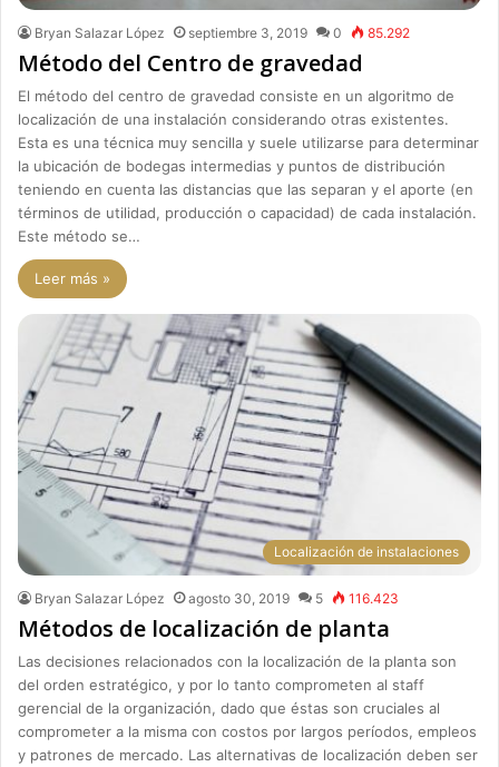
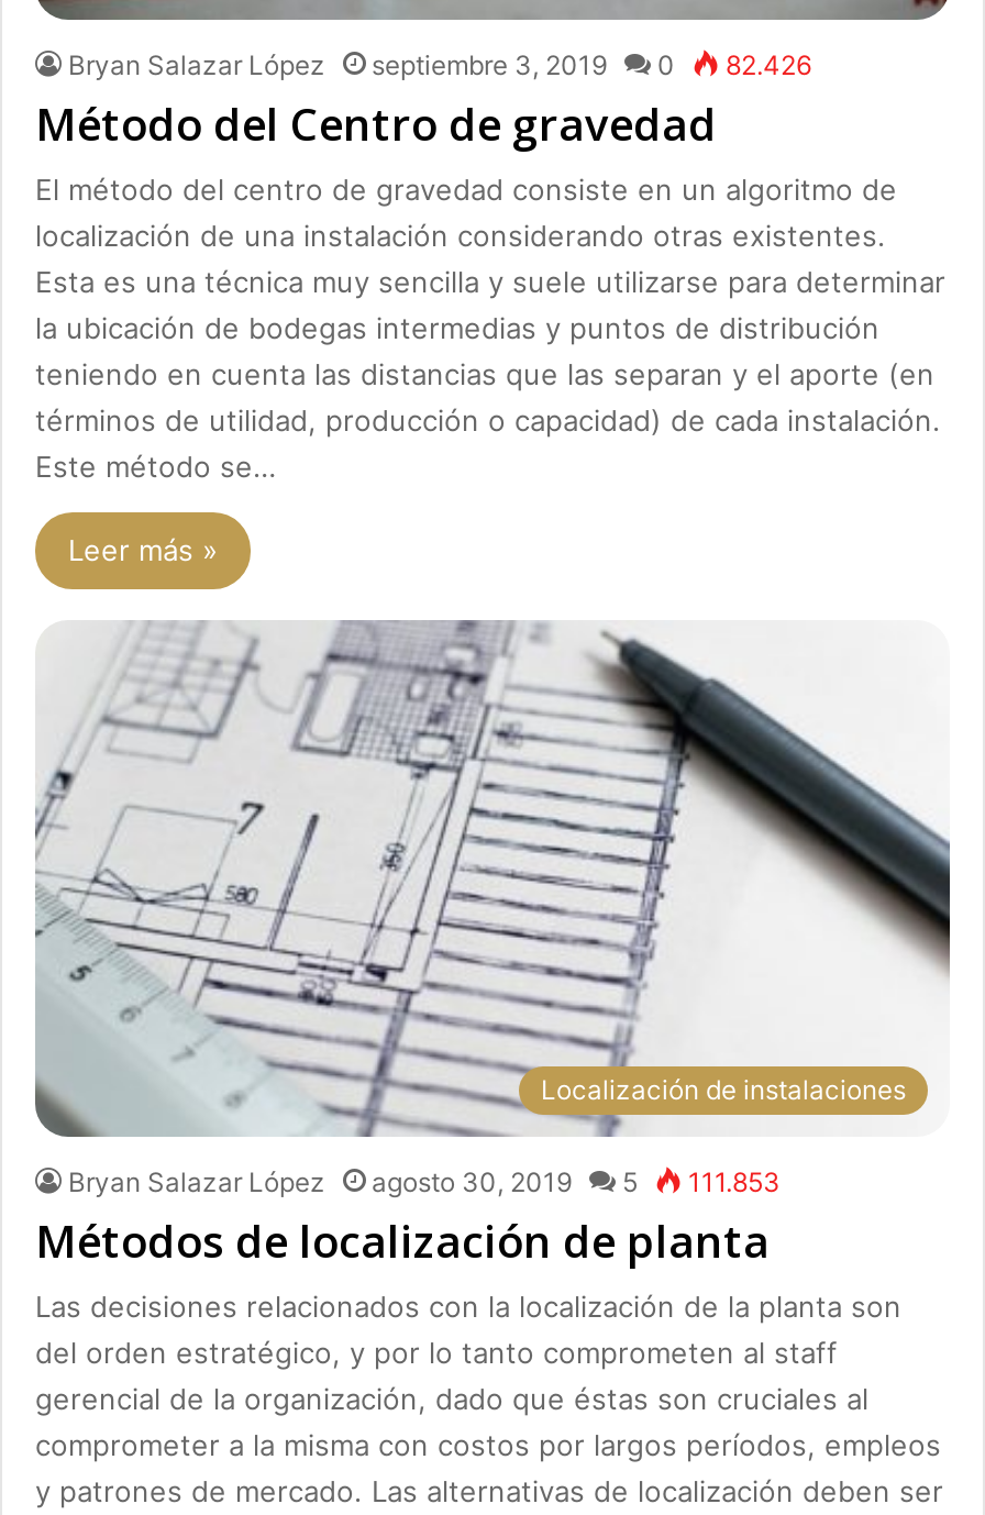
- Bryan Salazar López septiembre 3, 2019 0 85.292
+ Bryan Salazar López septiembre 3, 2019 0 82.426

- Bryan Salazar López agosto 30, 2019 5 116.423
+ Bryan Salazar López agosto 30, 2019 5 111.853
